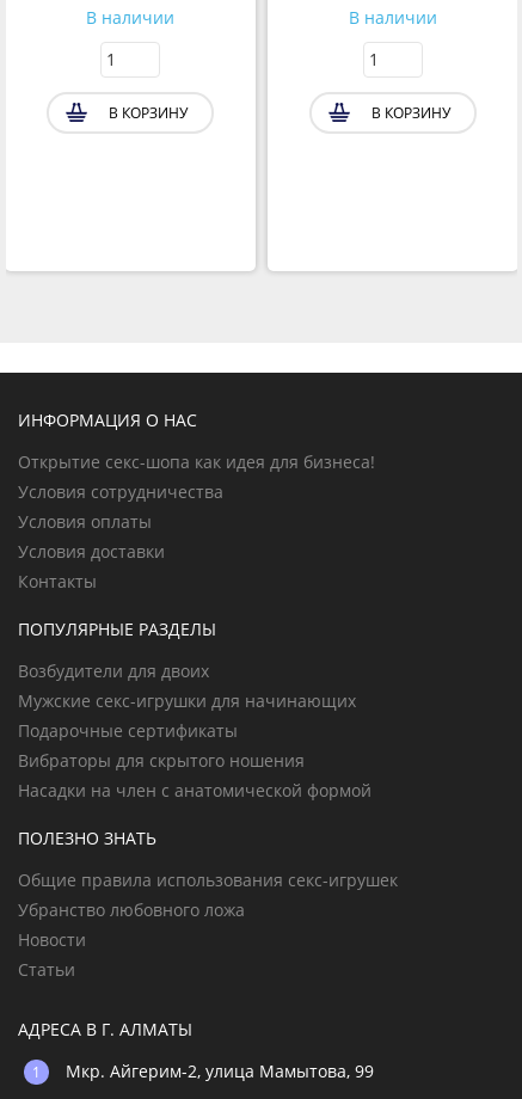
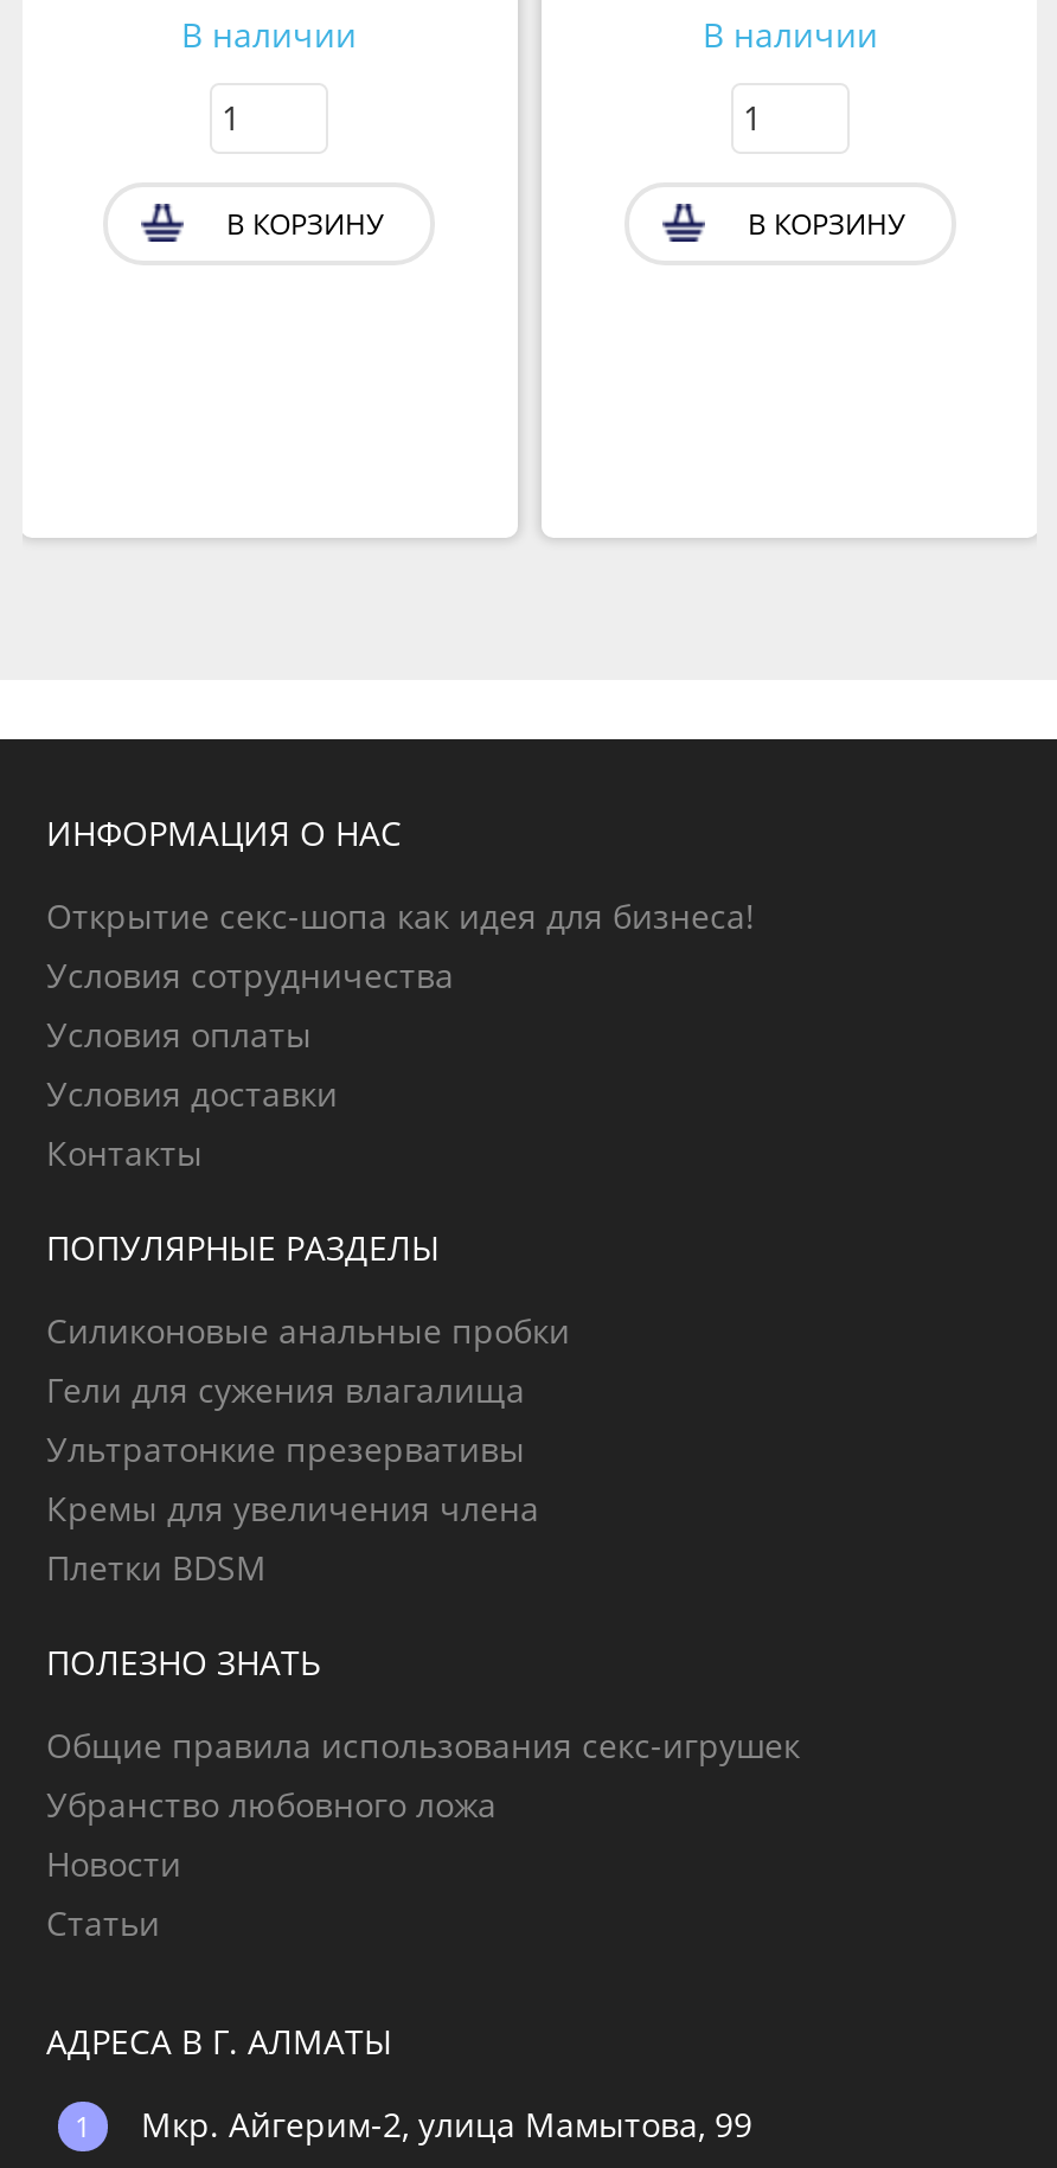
- Возбудители для двоих
- Мужские секс-игрушки для начинающих
- Подарочные сертификаты
- Вибраторы для скрытого ношения
- Насадки на член с анатомической формой
+ Силиконовые анальные пробки
+ Гели для сужения влагалища
+ Ультратонкие презервативы
+ Кремы для увеличения члена
+ Плетки BDSM
